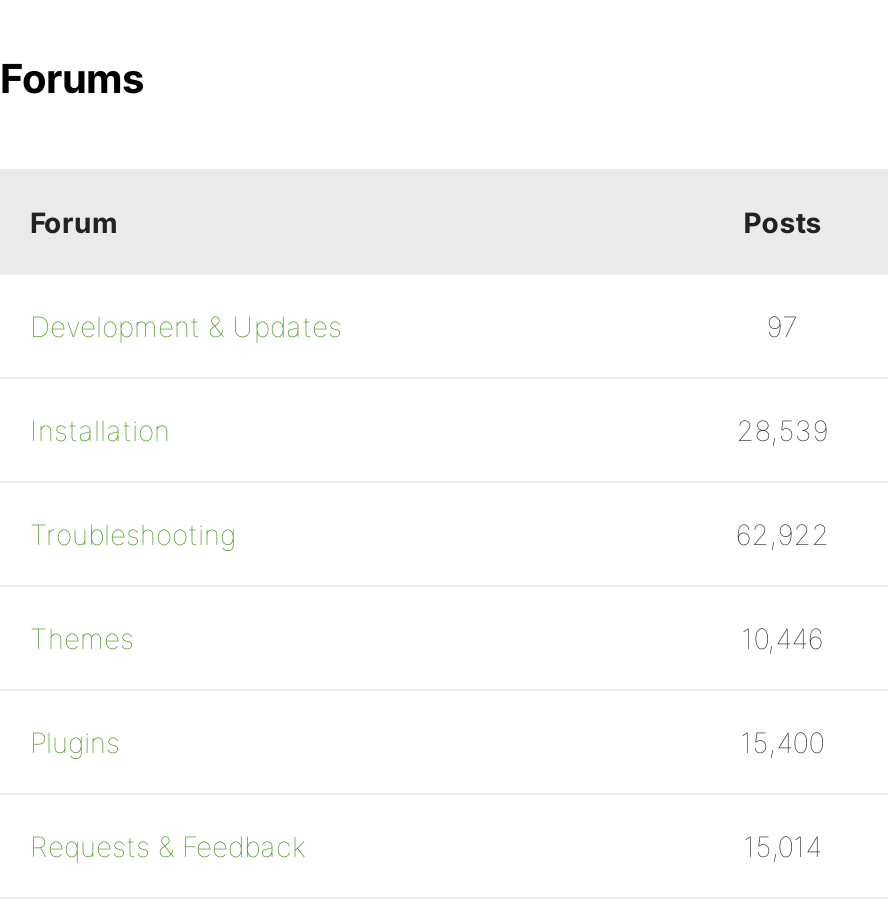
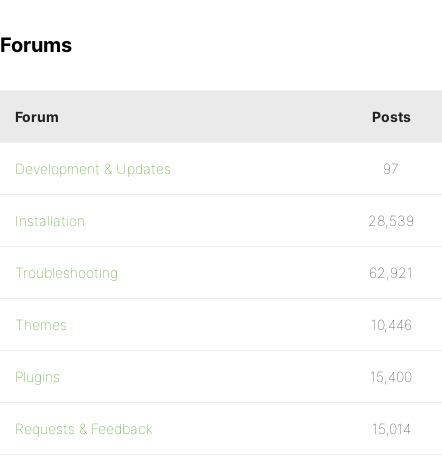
- 62,922
+ 62,921
